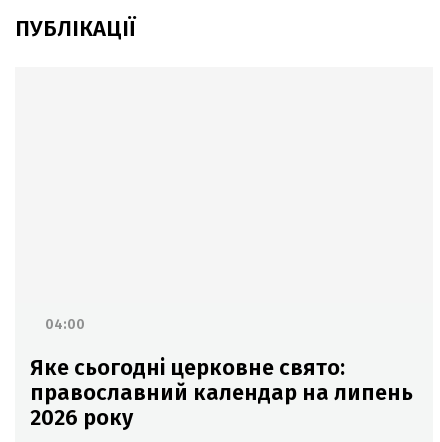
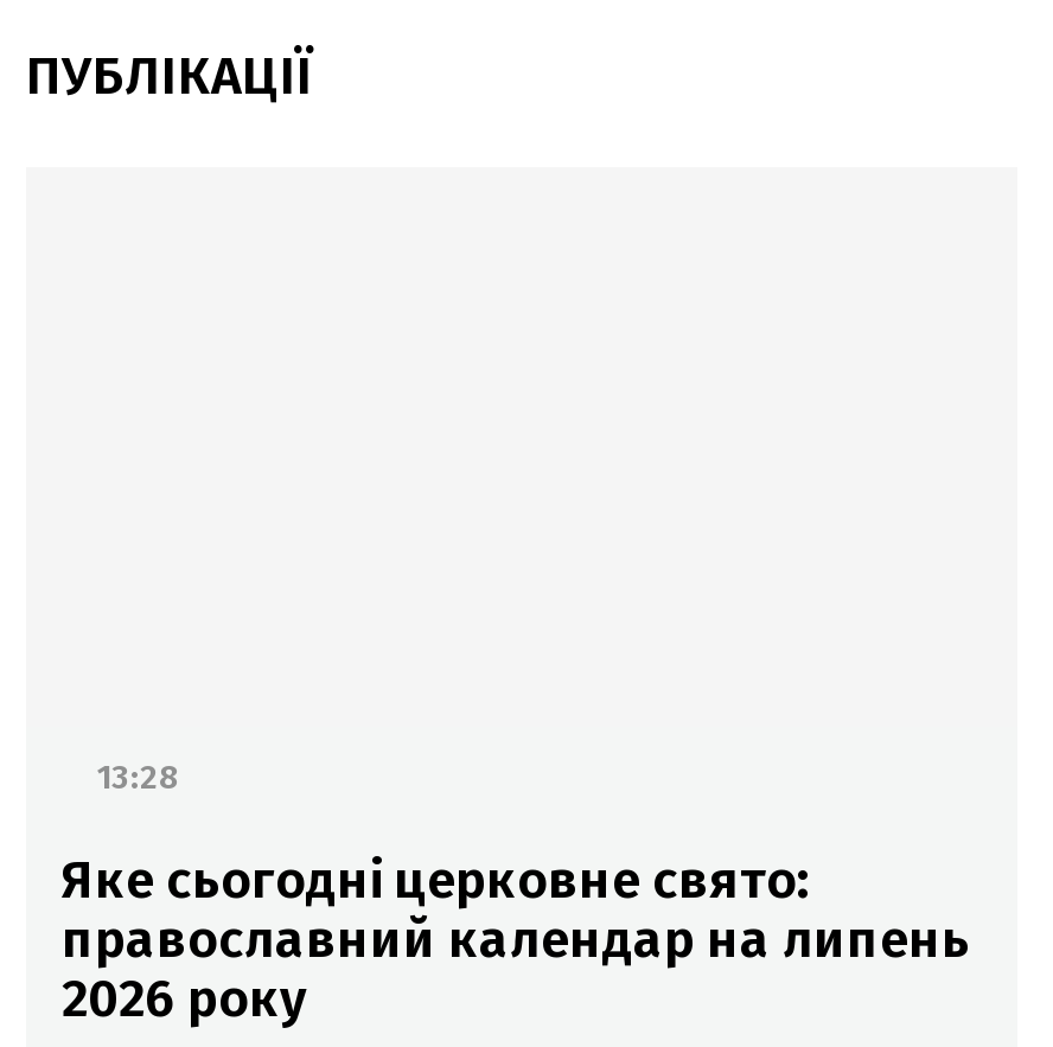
- 04:00
+ 13:28
